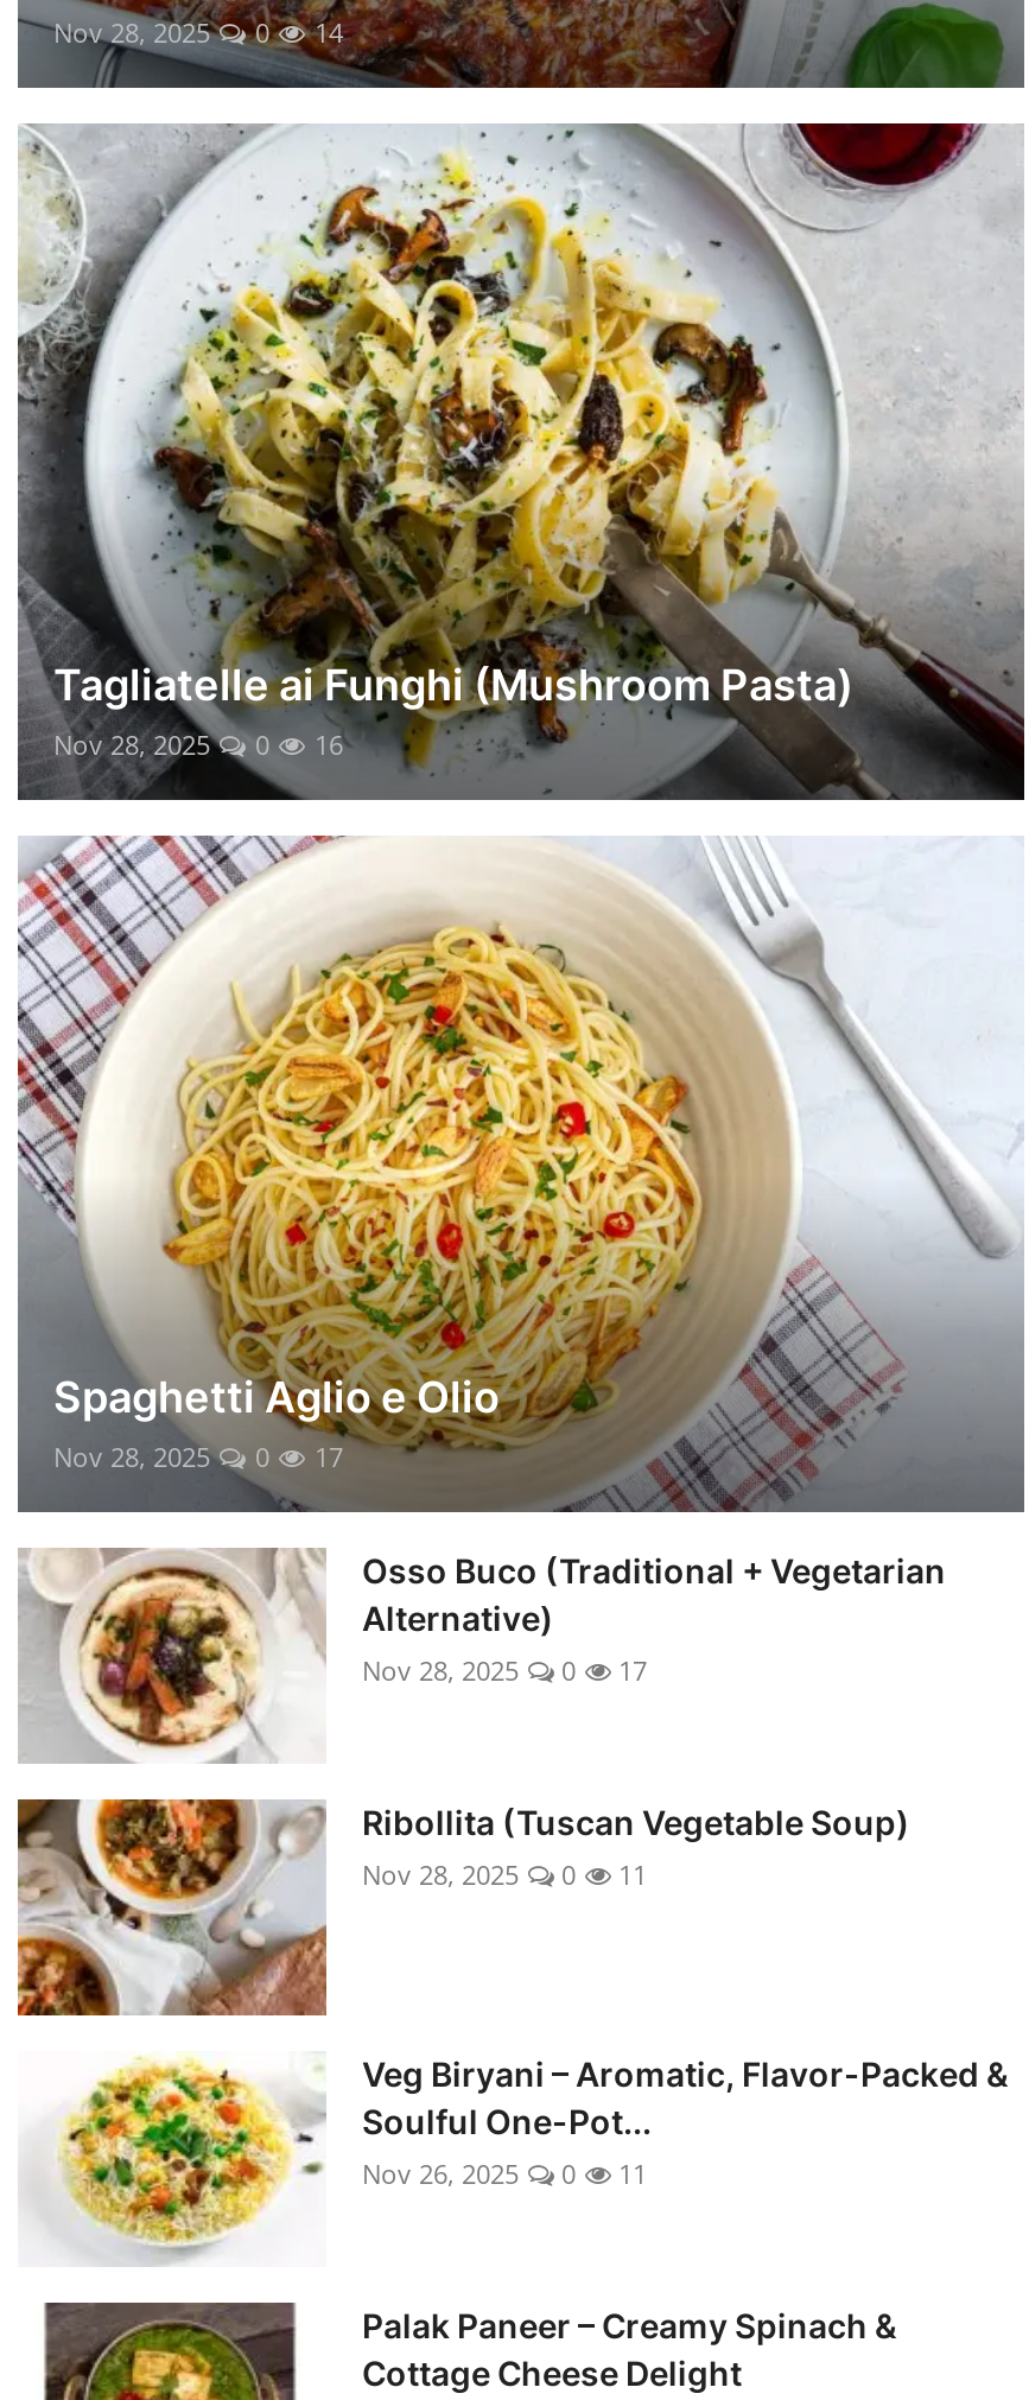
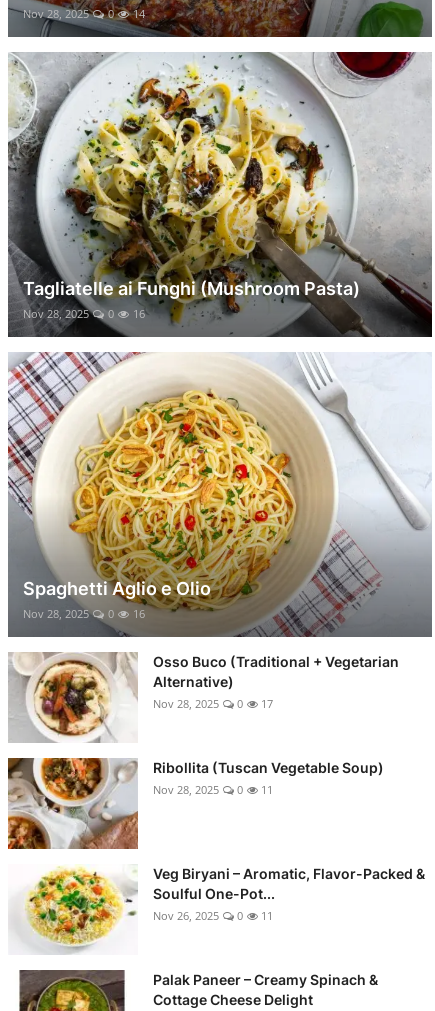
- Nov 28, 2025 0 17
+ Nov 28, 2025 0 16
